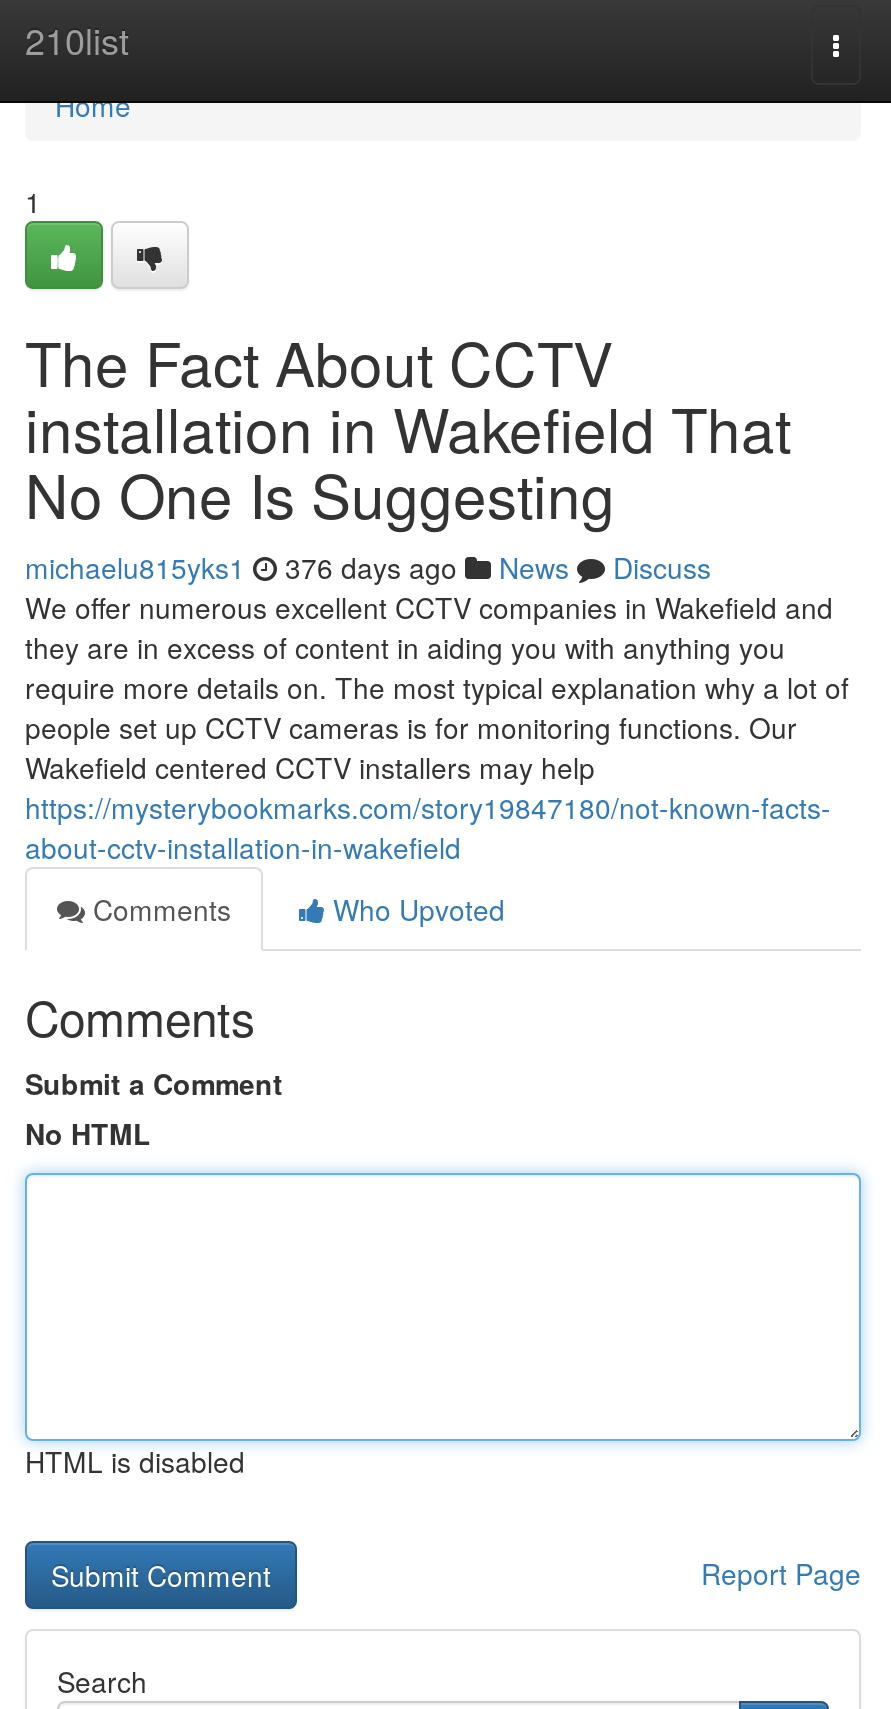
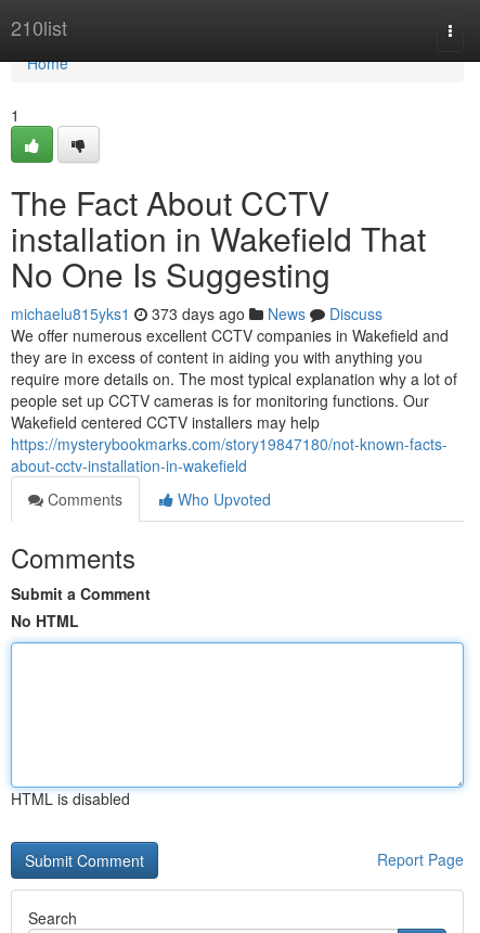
- michaelu815yks1 376 days ago News Discuss
+ michaelu815yks1 373 days ago News Discuss
